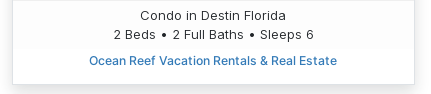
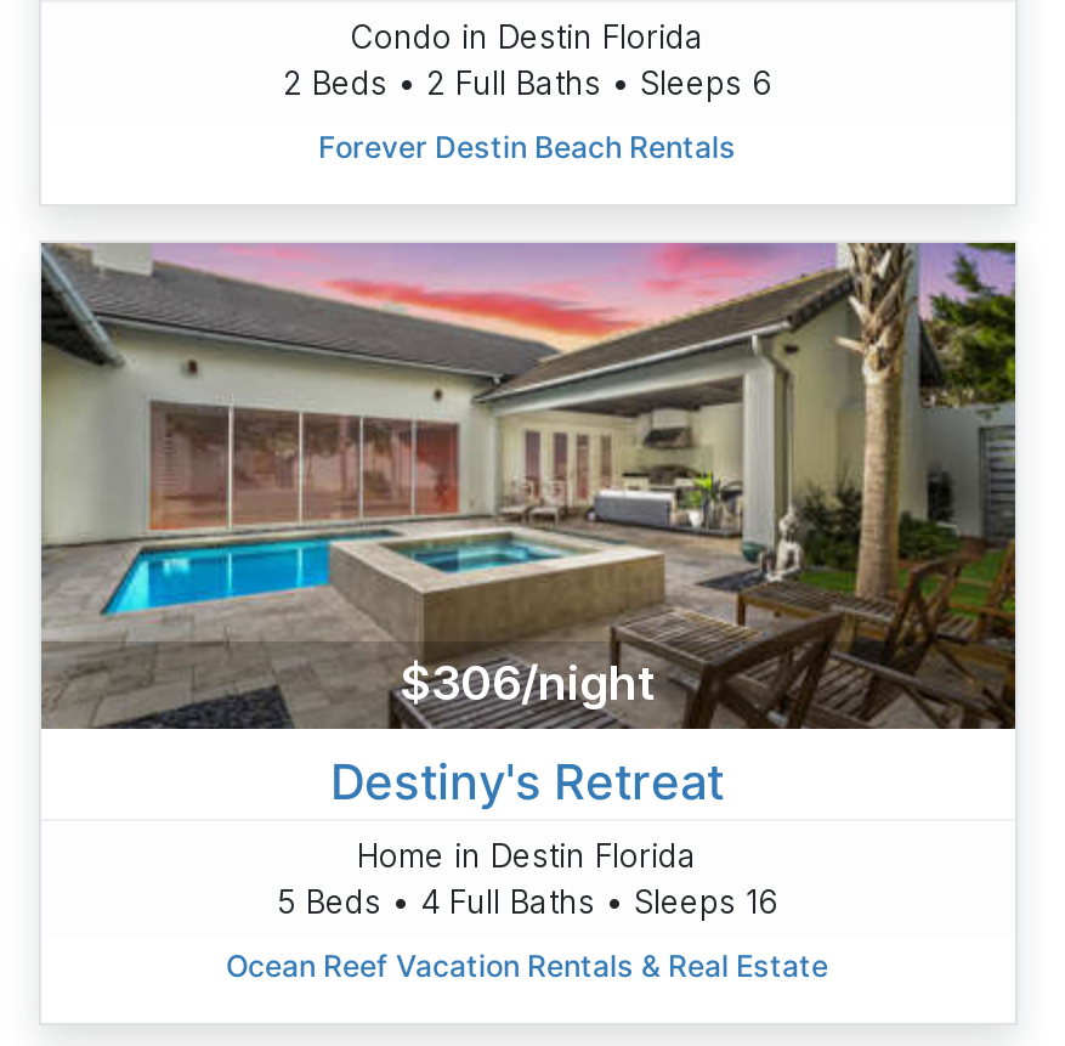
+ [image]
+ $306/night
+ Destiny's Retreat
+ Home in Destin Florida
+ 5 Beds • 4 Full Baths • Sleeps 16

+ Forever Destin Beach Rentals
